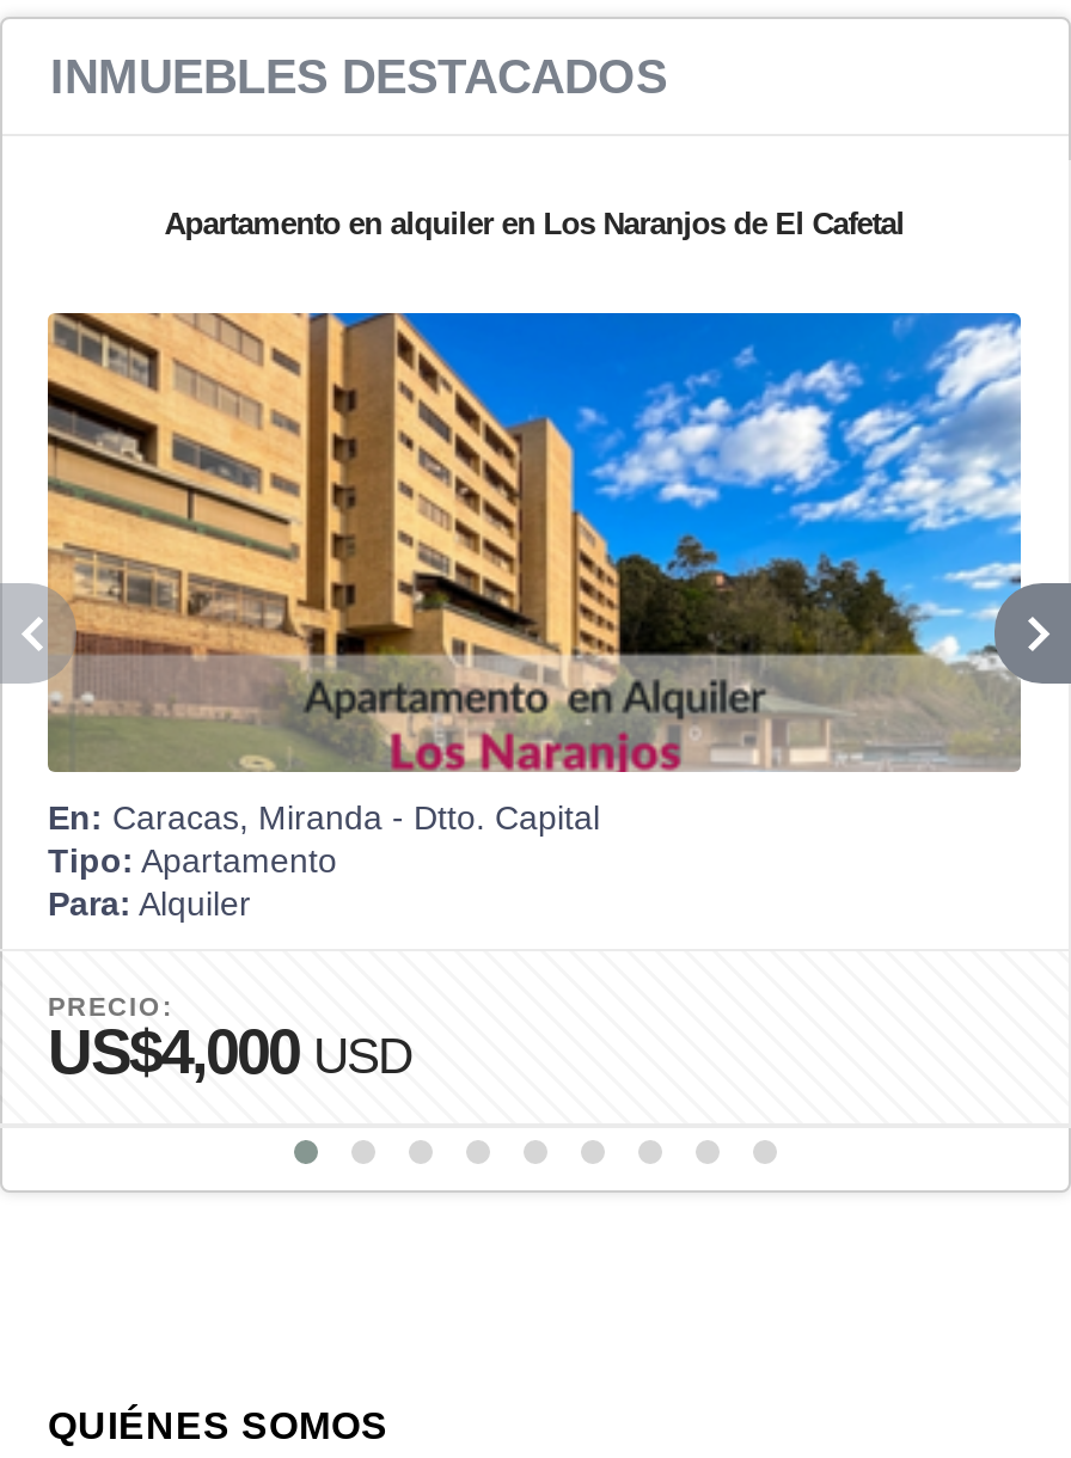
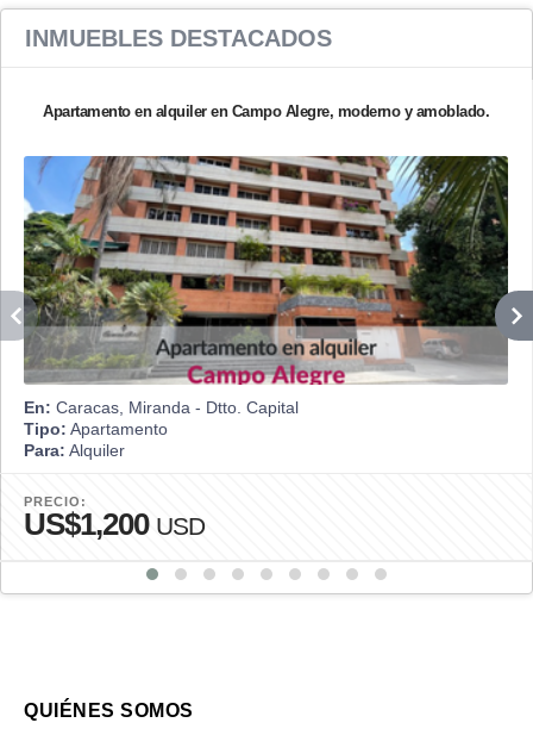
- Apartamento en alquiler en Los Naranjos de El Cafetal
+ Apartamento en alquiler en Campo Alegre, moderno y amoblado.

- [image]
+ [image]

- US$4,000 USD
+ US$1,200 USD
